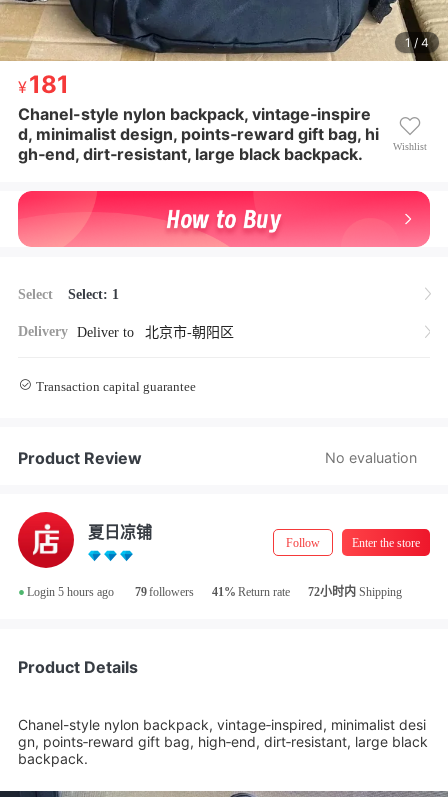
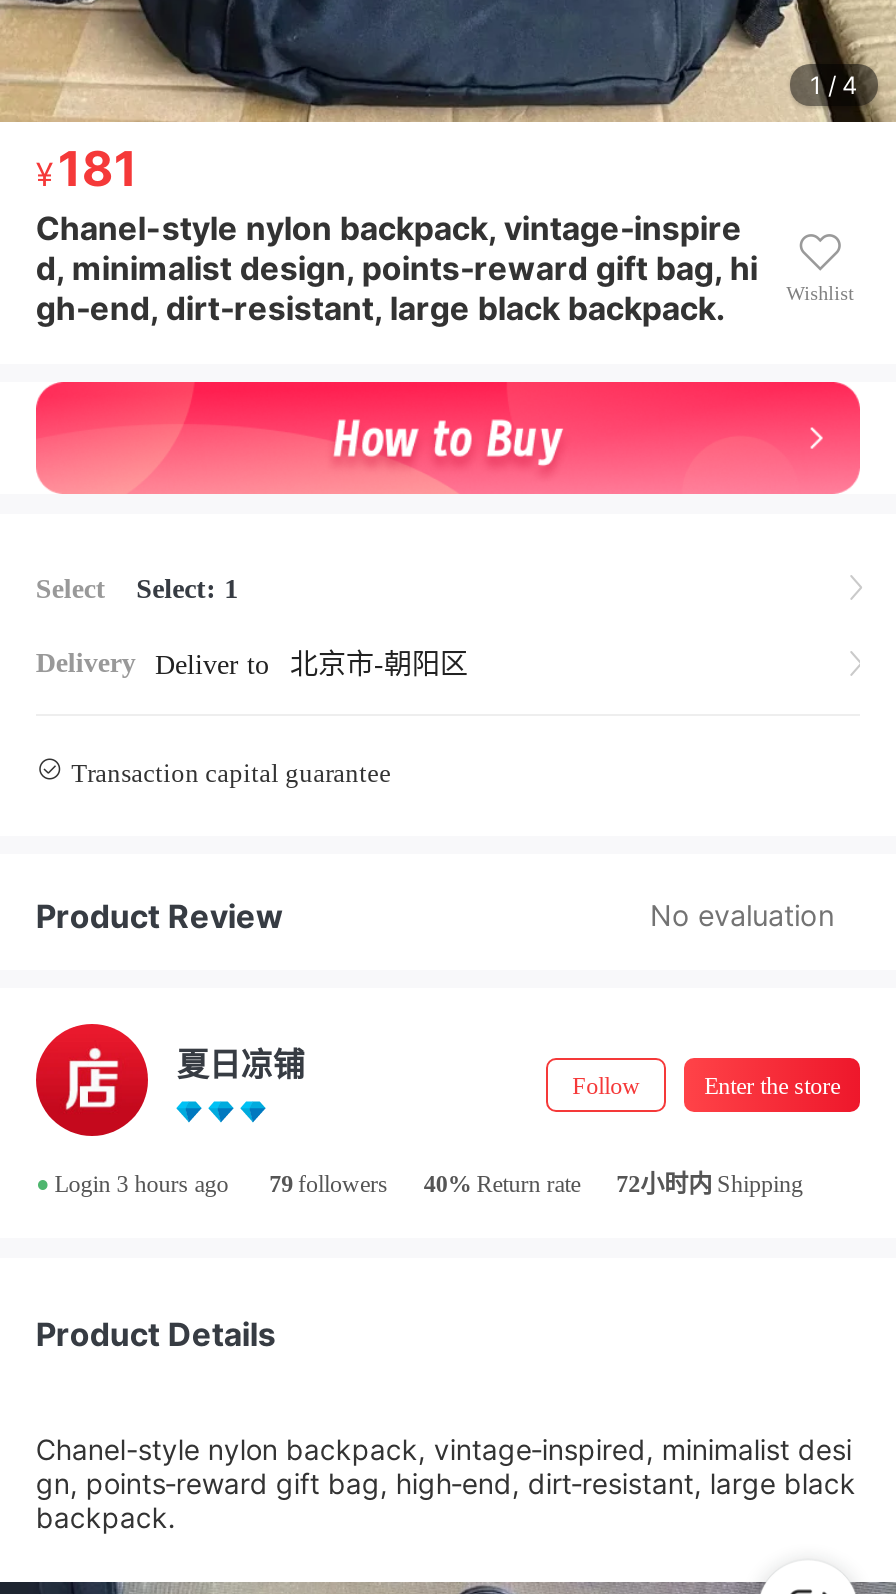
- • Login 5 hours ago
+ • Login 3 hours ago

- 41% Return rate
+ 40% Return rate
